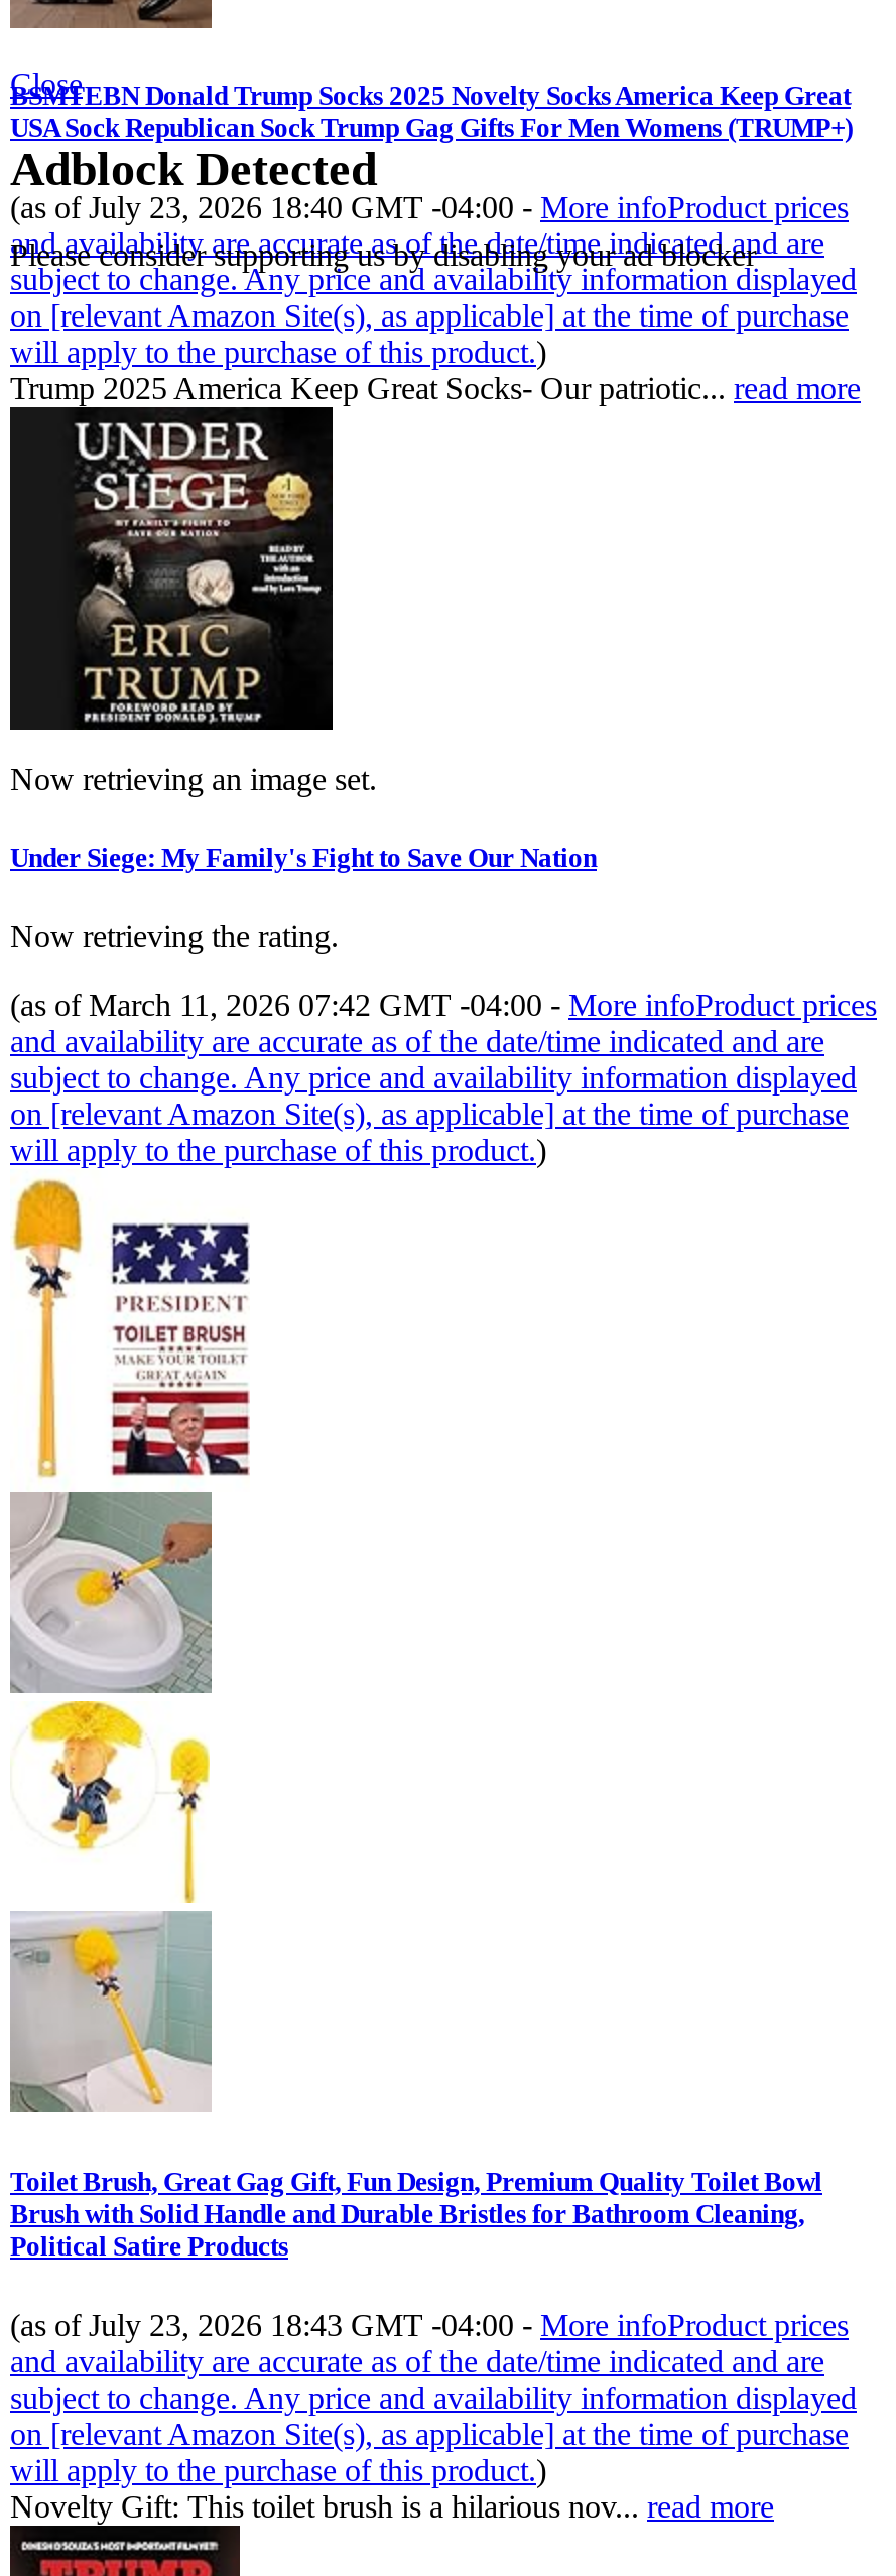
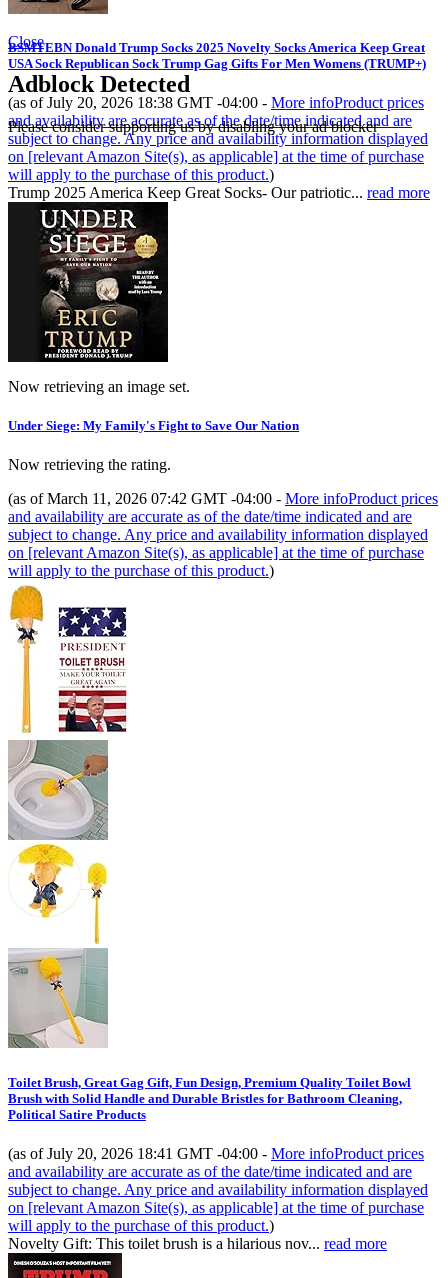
- (as of July 23, 2026 18:40 GMT -04:00 - More infoProduct prices
+ (as of July 20, 2026 18:38 GMT -04:00 - More infoProduct prices

- (as of July 23, 2026 18:43 GMT -04:00 - More infoProduct prices
+ (as of July 20, 2026 18:41 GMT -04:00 - More infoProduct prices
